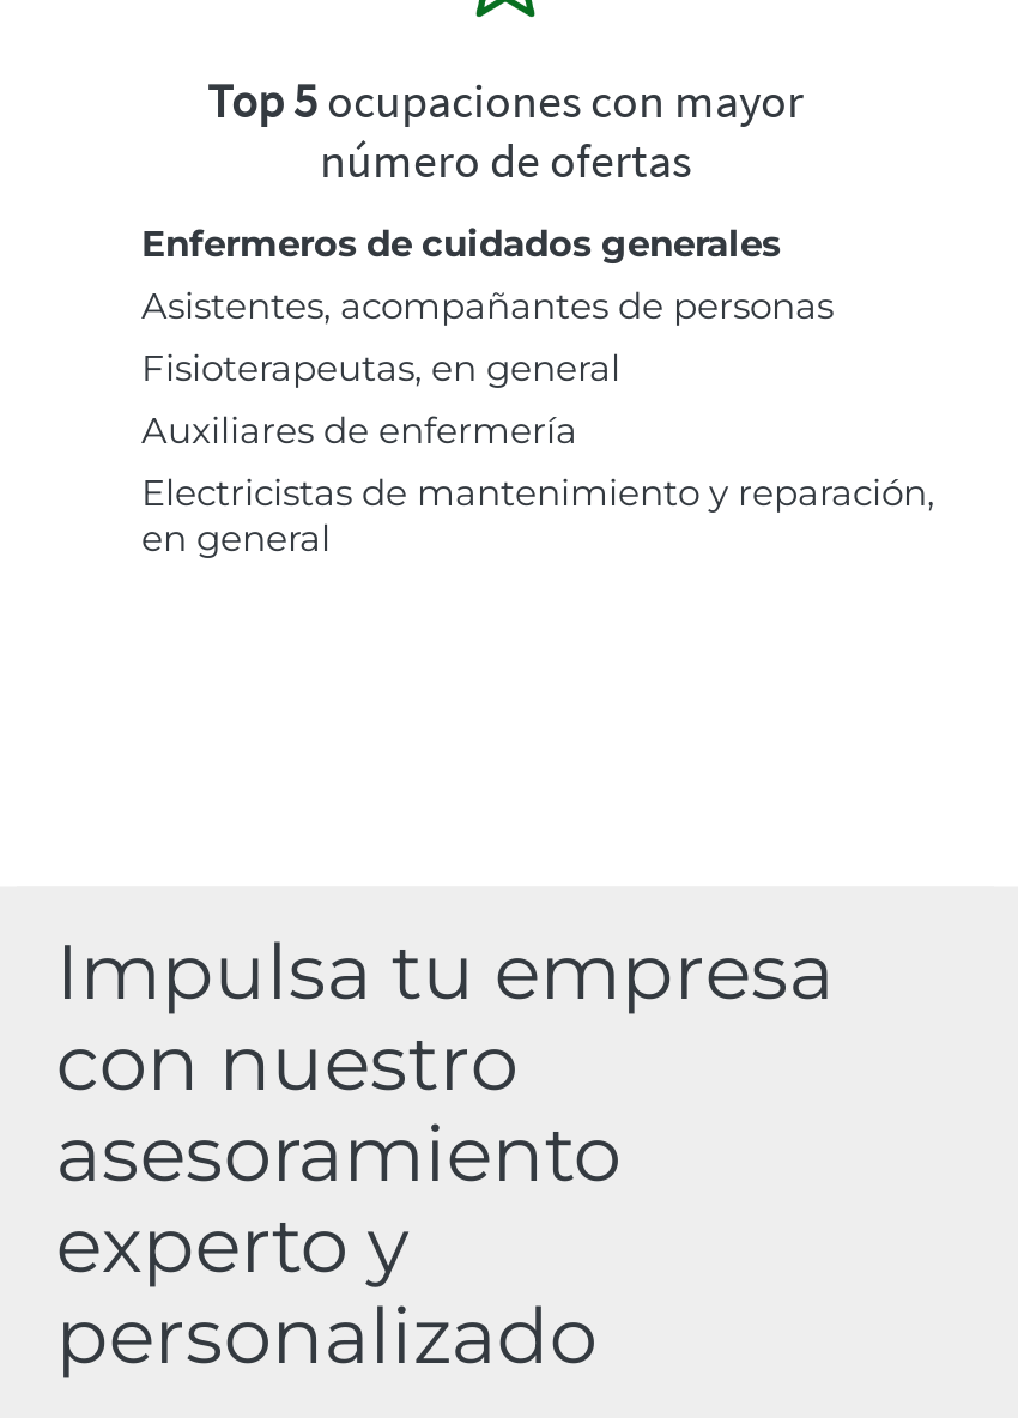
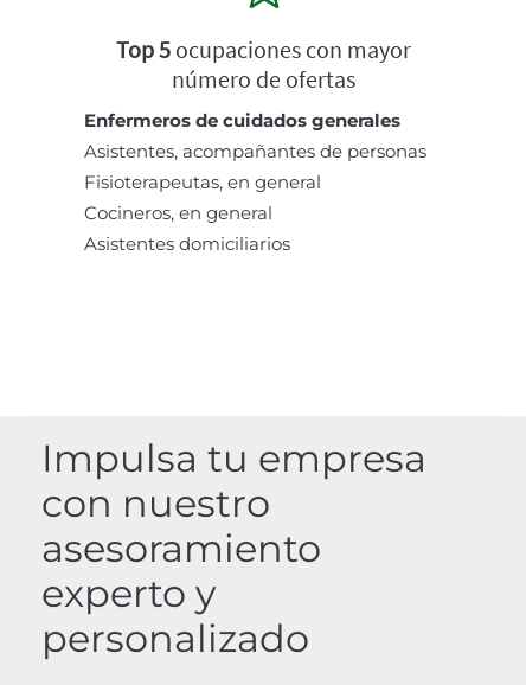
- Auxiliares de enfermería
- Electricistas de mantenimiento y reparación,
- en general
+ Cocineros, en general
+ Asistentes domiciliarios
